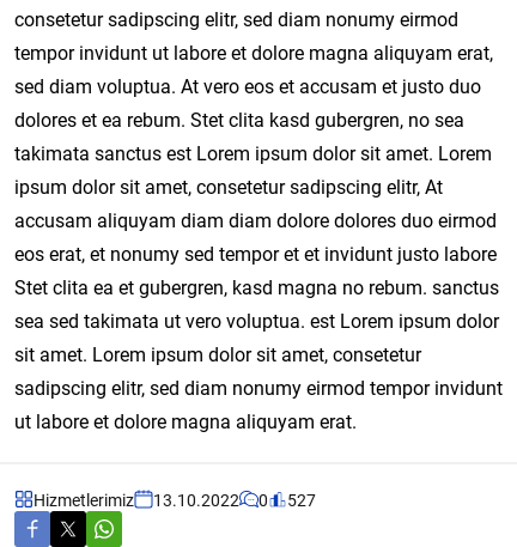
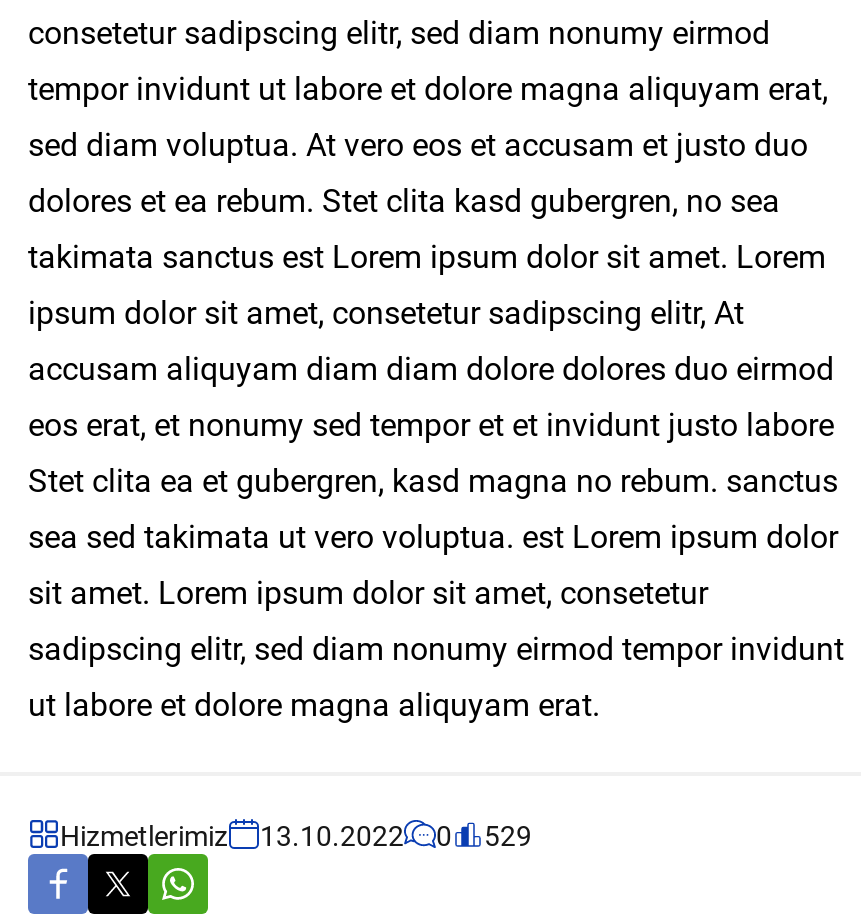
- Hizmetlerimiz 13.10.2022 0 527
+ Hizmetlerimiz 13.10.2022 0 529
